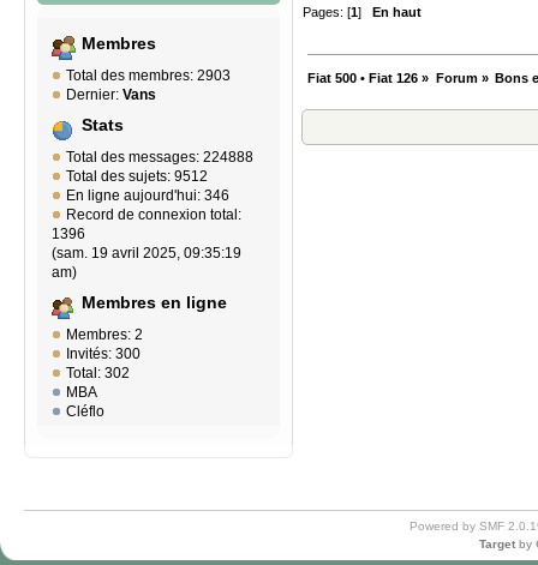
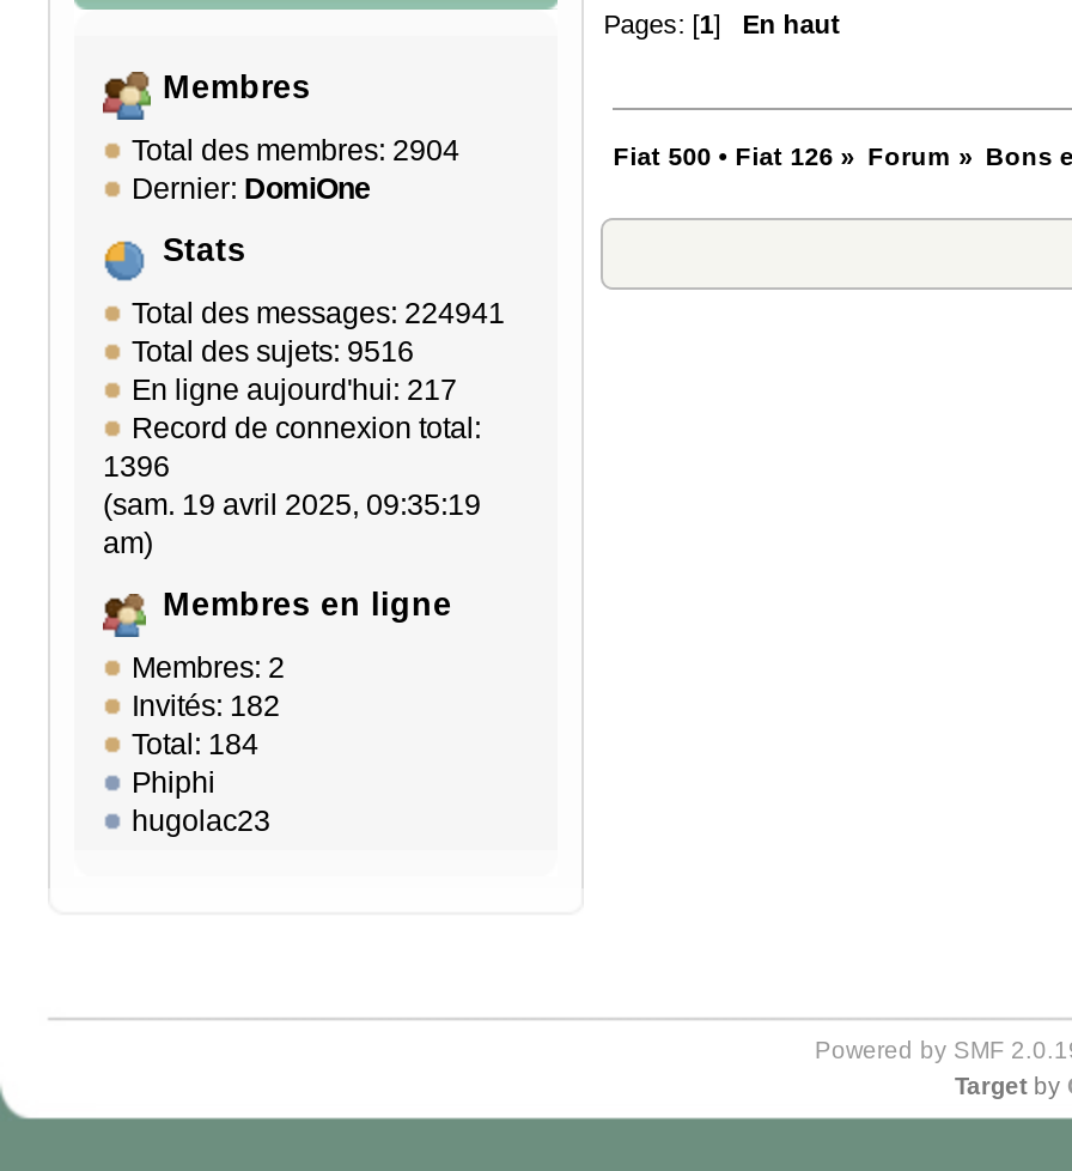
- Total des membres: 2903
+ Total des membres: 2904

- Dernier: Vans
+ Dernier: DomiOne

- Total des messages: 224888
+ Total des messages: 224941

- Total des sujets: 9512
+ Total des sujets: 9516

- En ligne aujourd'hui: 346
+ En ligne aujourd'hui: 217

- Invités: 300
- Total: 302
- MBA
- Cléflo
+ Invités: 182
+ Total: 184
+ Phiphi
+ hugolac23
